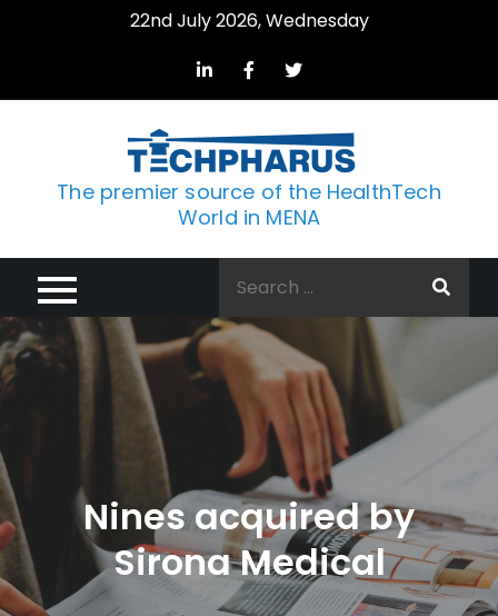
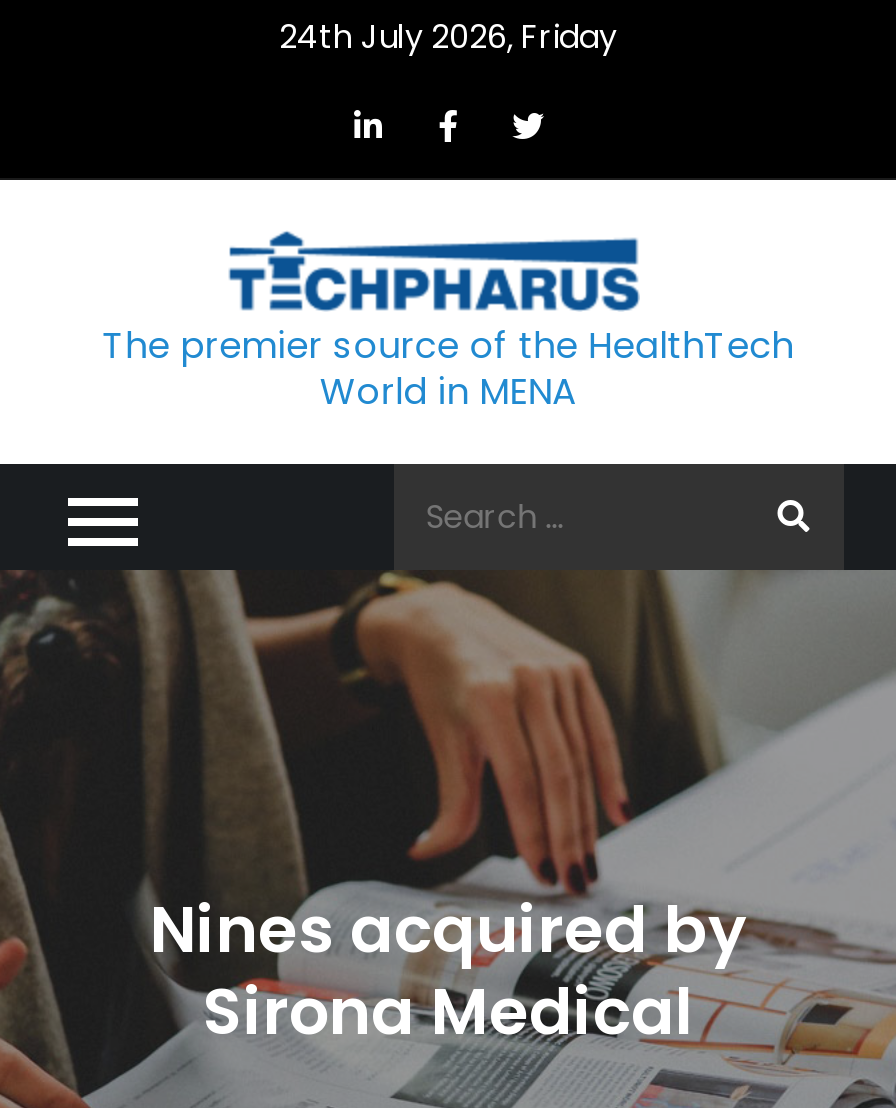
- 22nd July 2026, Wednesday
+ 24th July 2026, Friday
